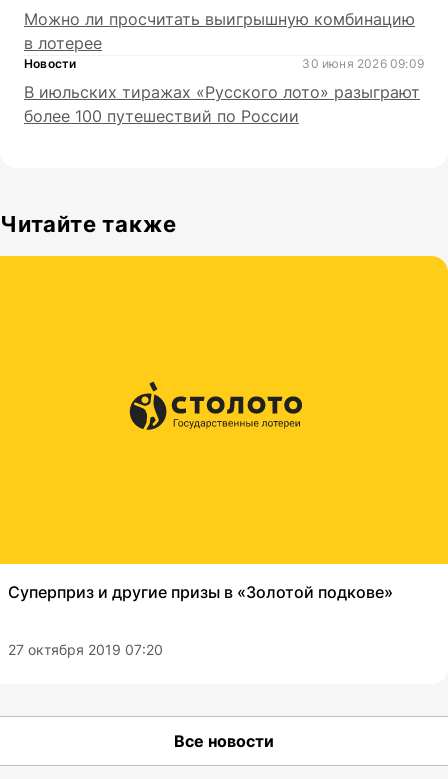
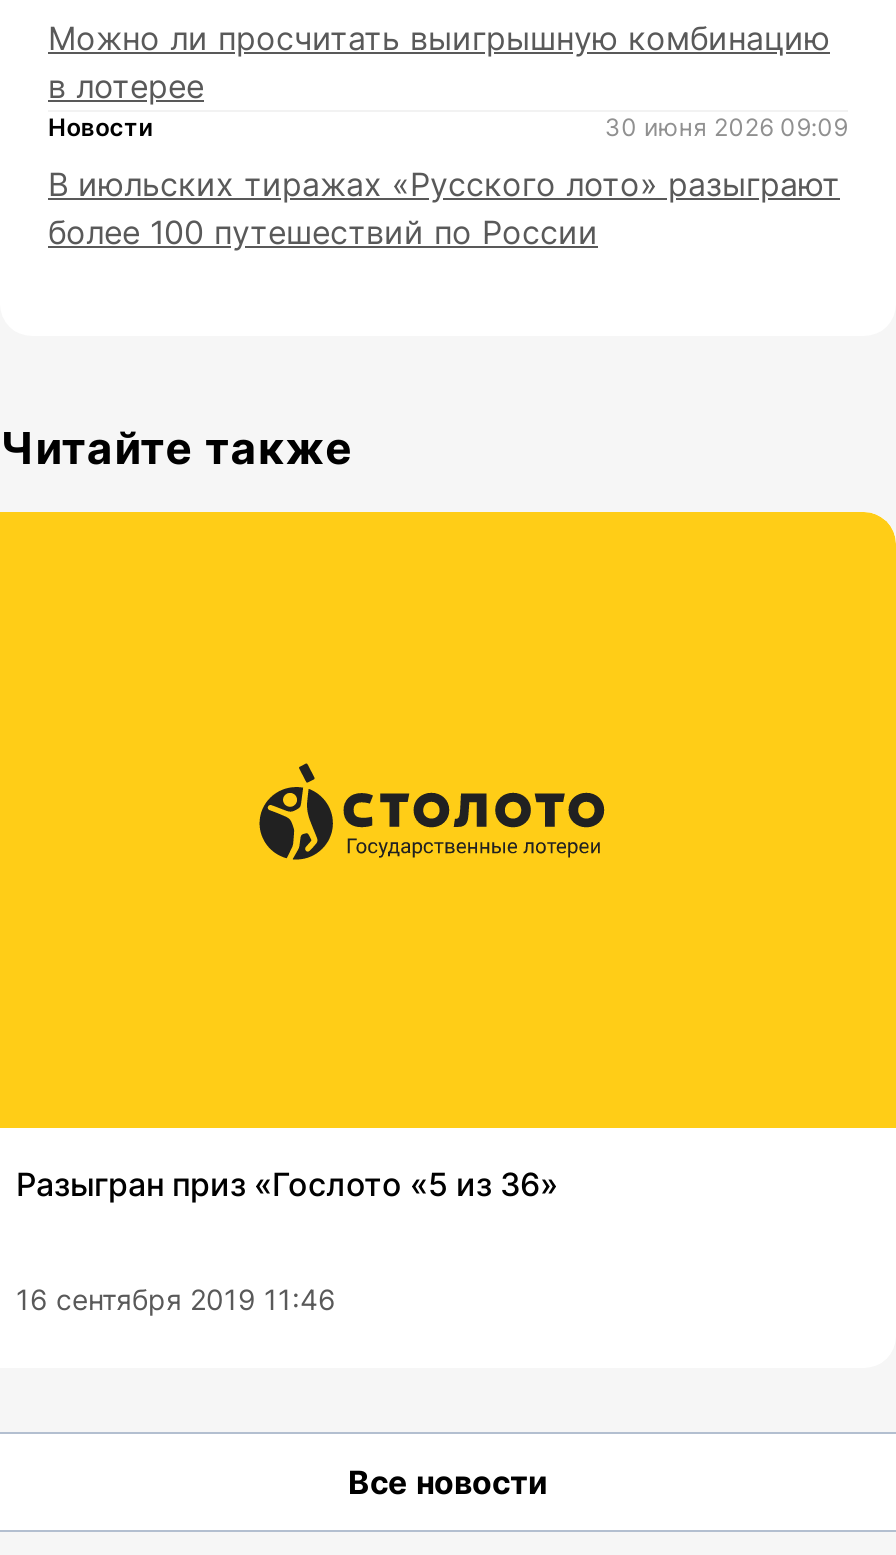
- Суперприз и другие призы в «Золотой подкове»
+ Разыгран приз «Гослото «5 из 36»

- 27 октября 2019 07:20
+ 16 сентября 2019 11:46
